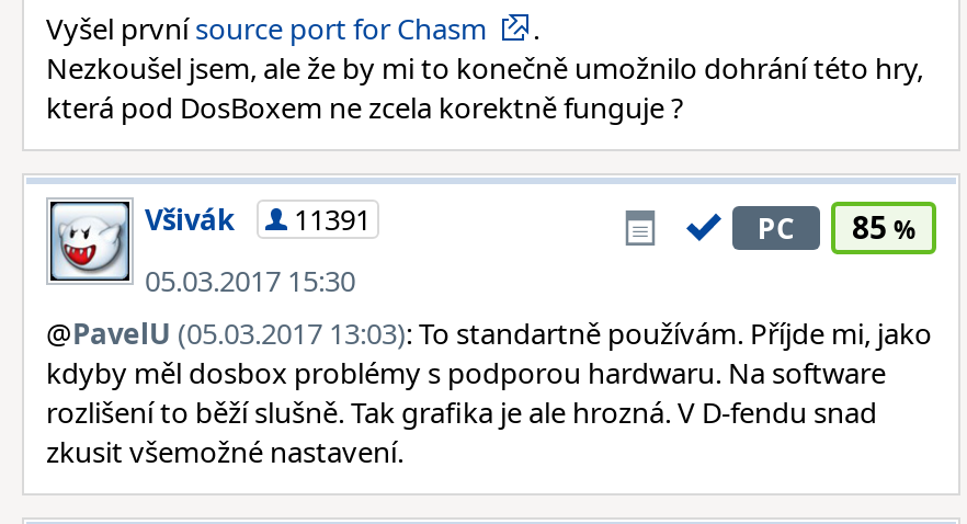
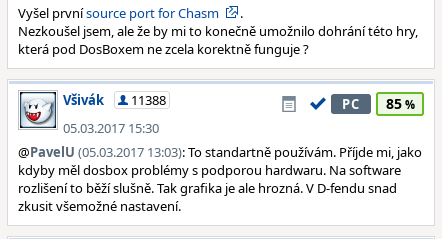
- Všivák 11391
+ Všivák 11388
